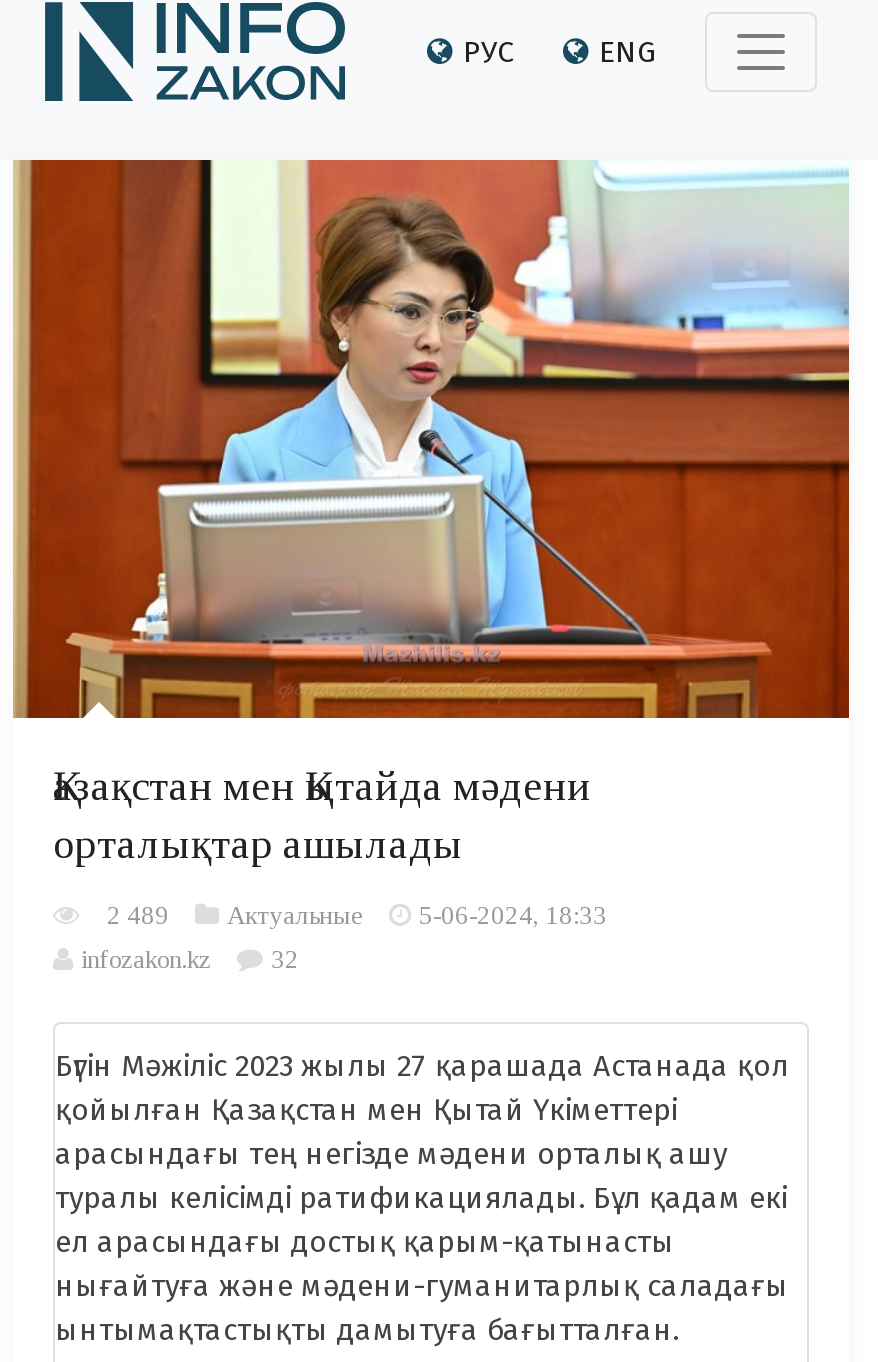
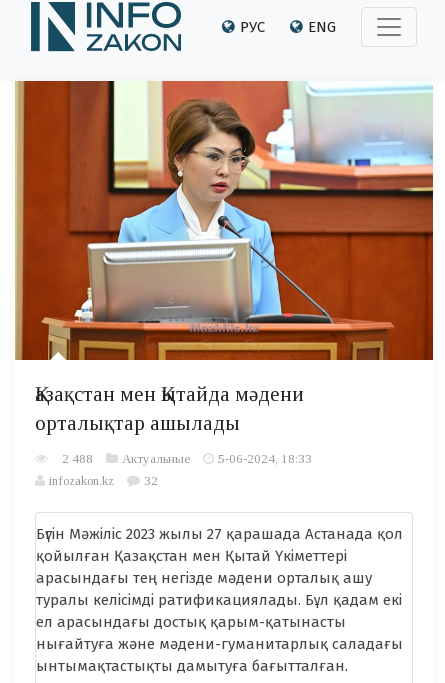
- 2 489 Актуальные 5-06-2024, 18:33
+ 2 488 Актуальные 5-06-2024, 18:33
